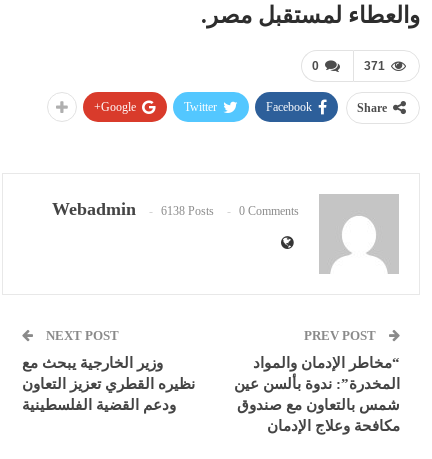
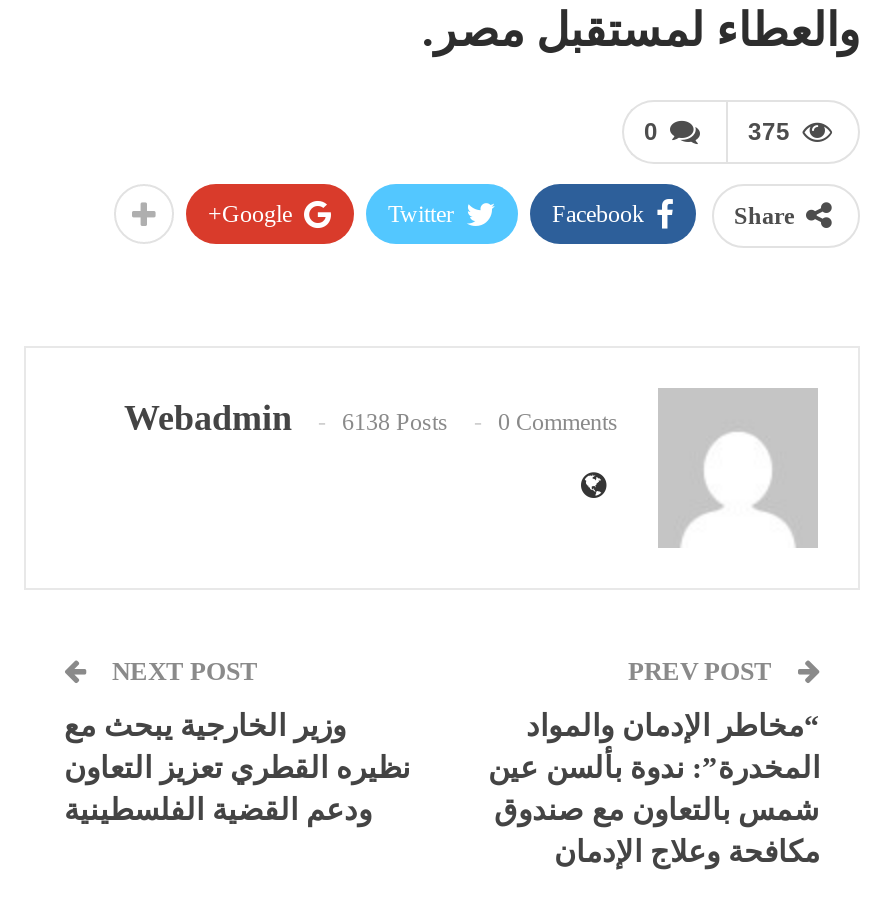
- 371
+ 375
